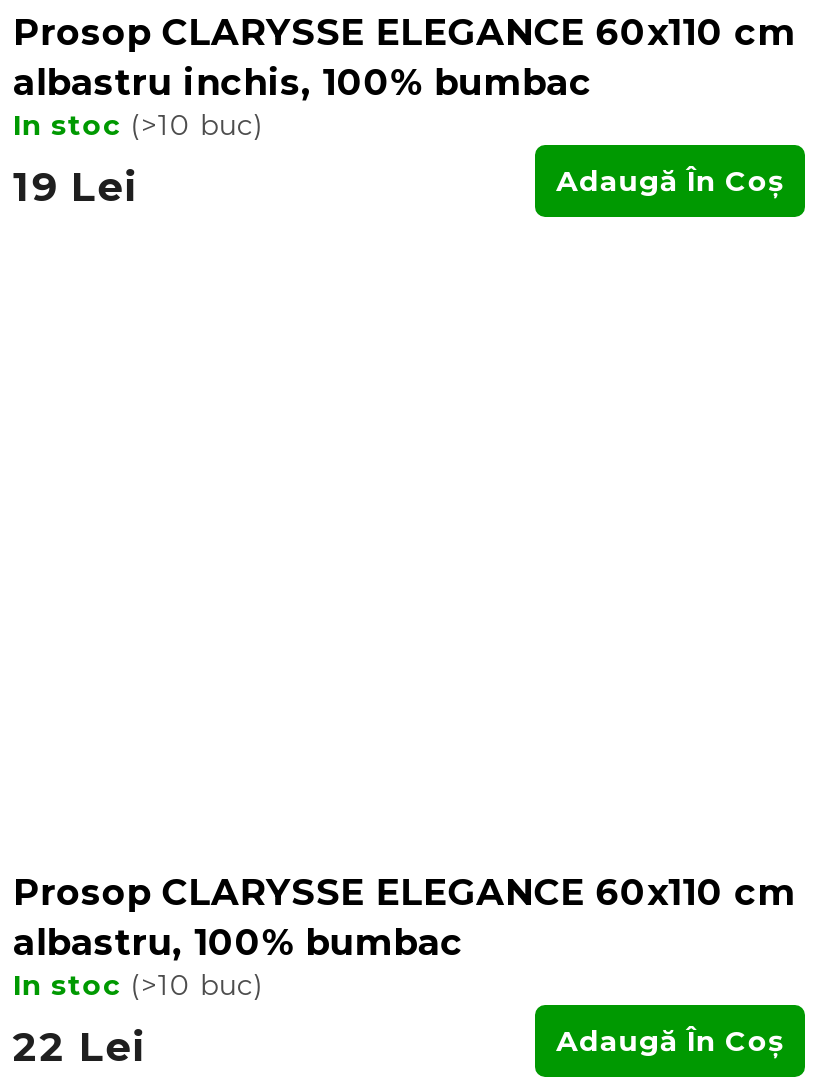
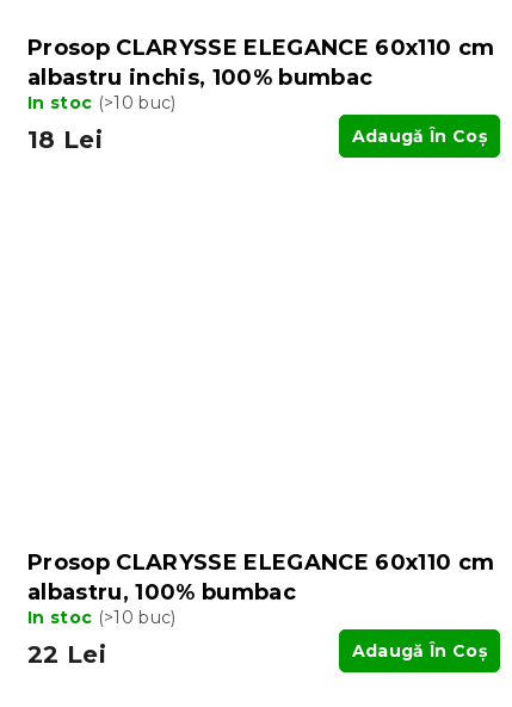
- 19 Lei
+ 18 Lei
